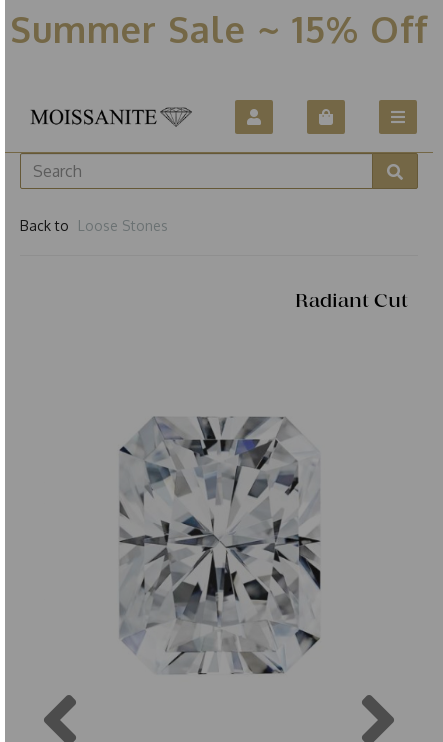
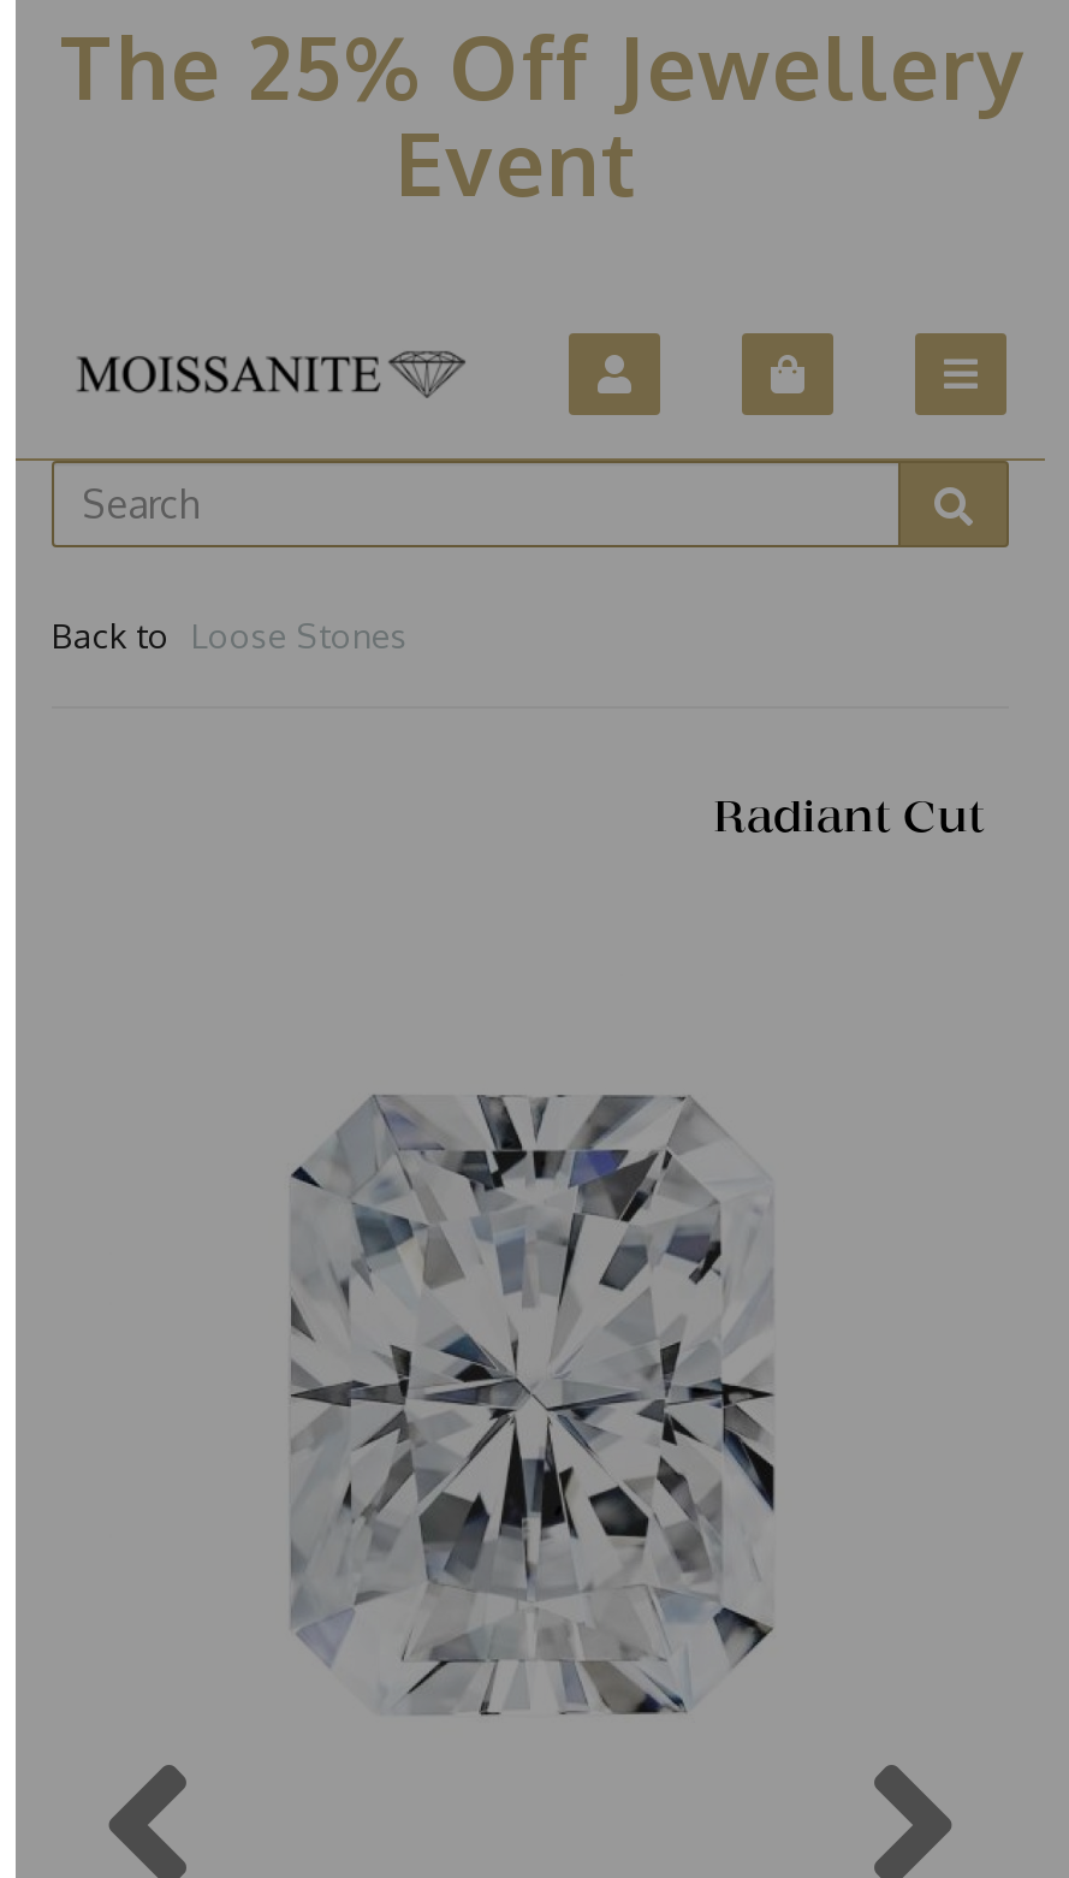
- Summer Sale ~ 15% Off
+ The 25% Off Jewellery
+ Event
